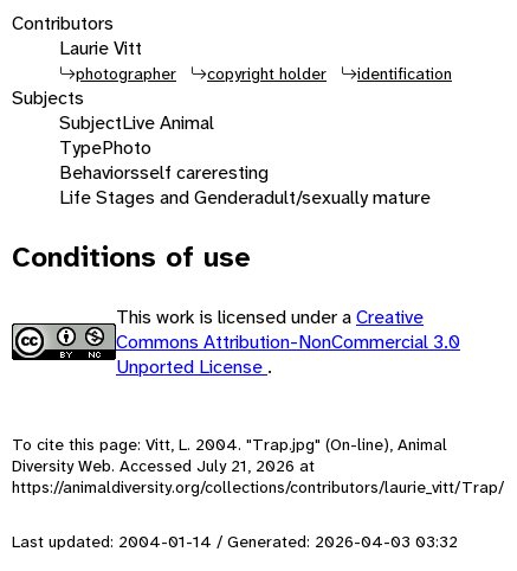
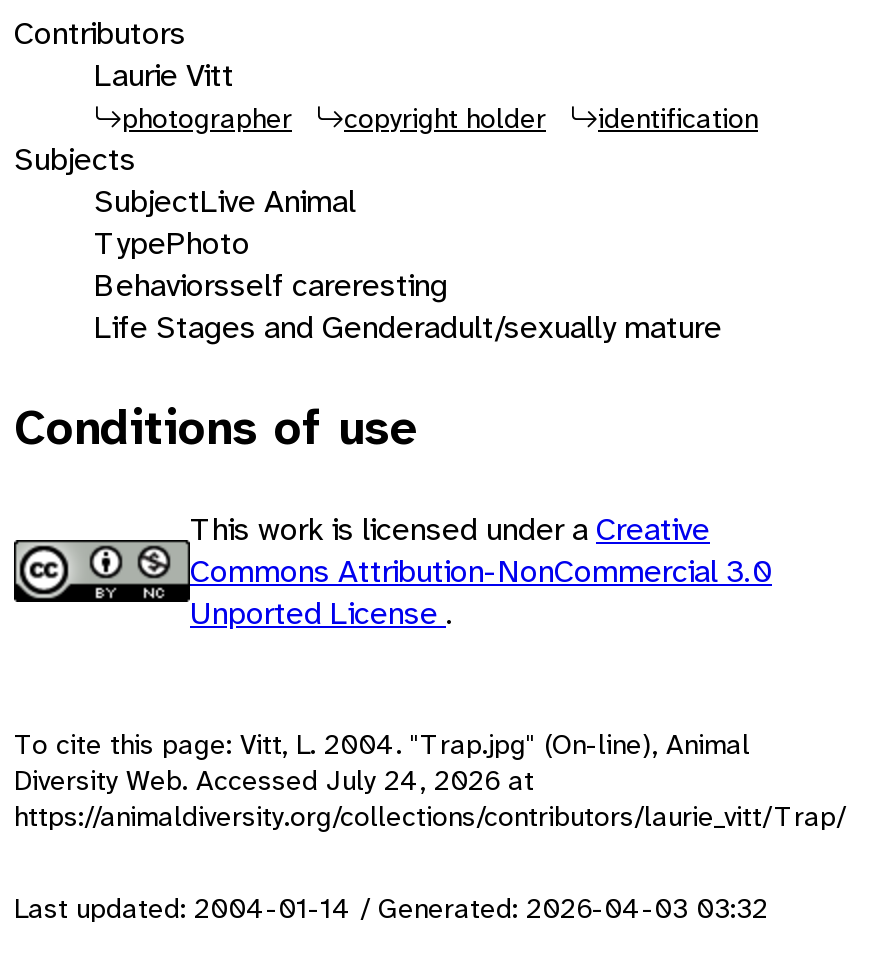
- Diversity Web. Accessed July 21, 2026 at
+ Diversity Web. Accessed July 24, 2026 at
